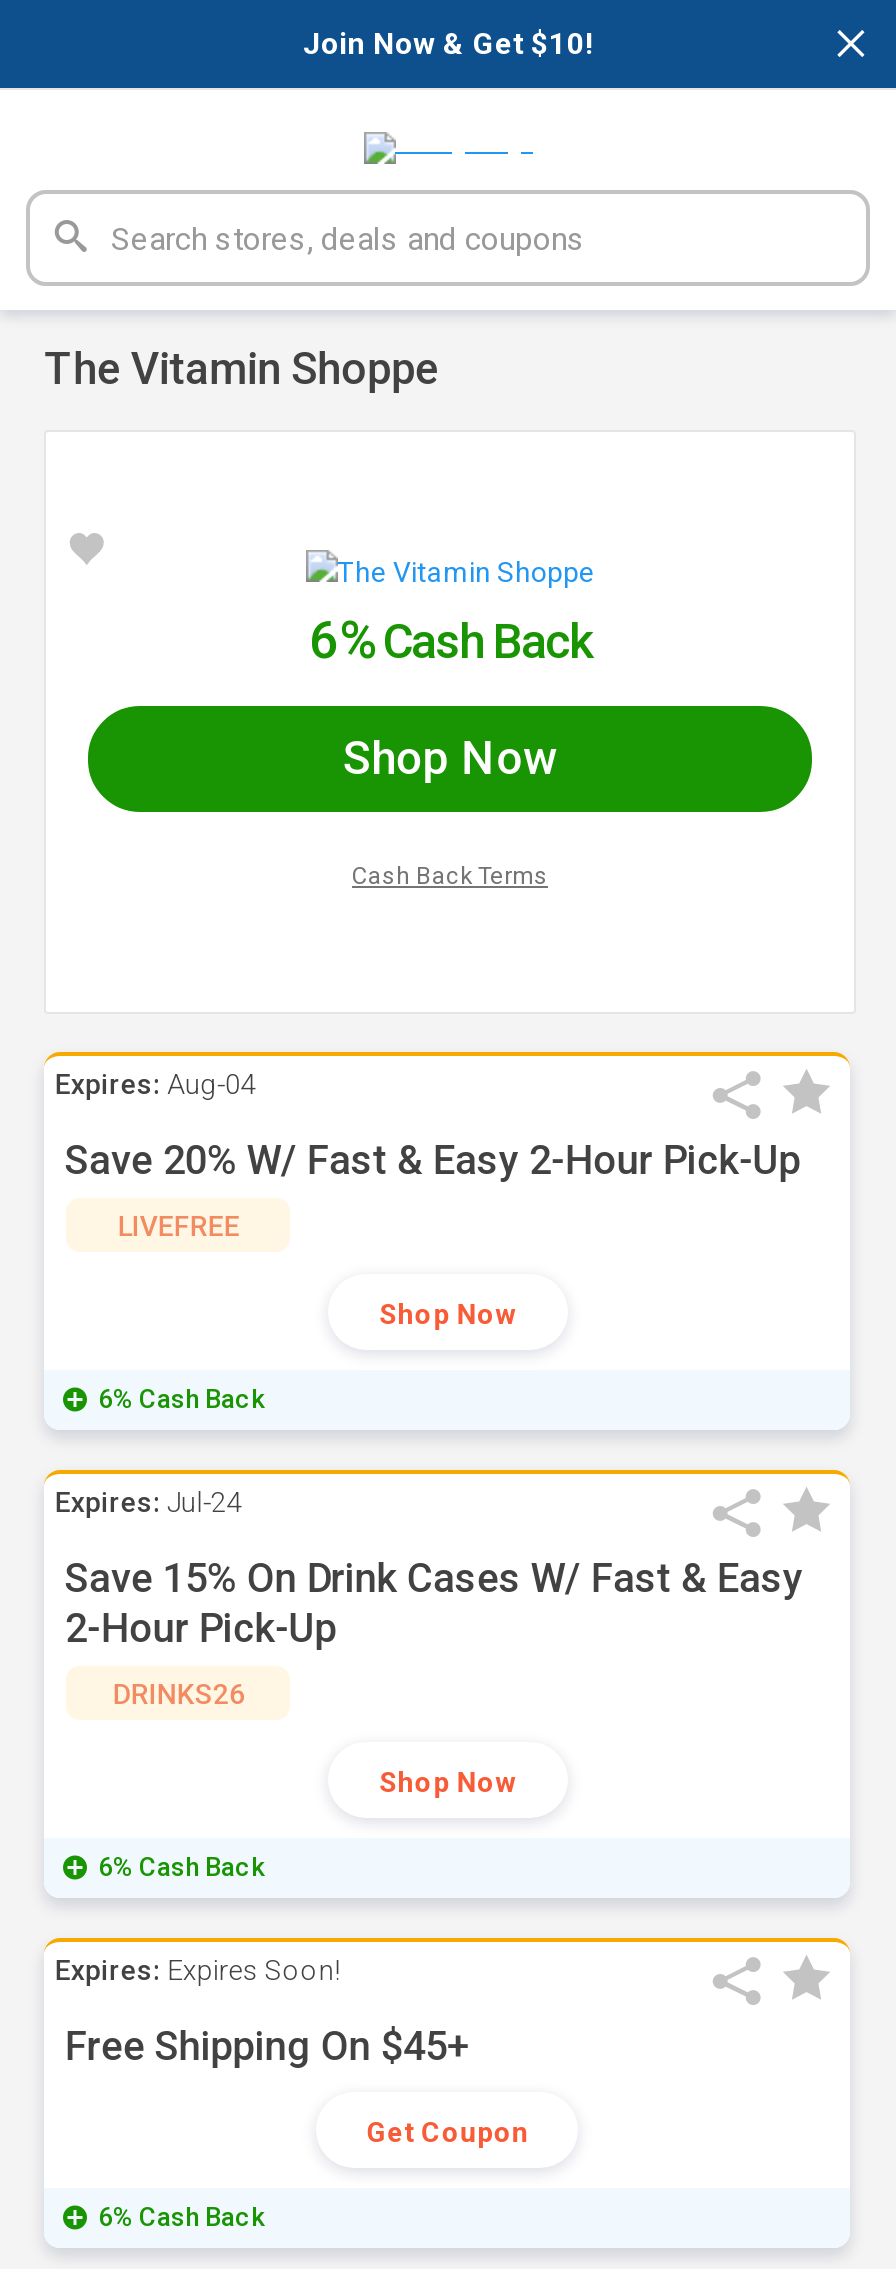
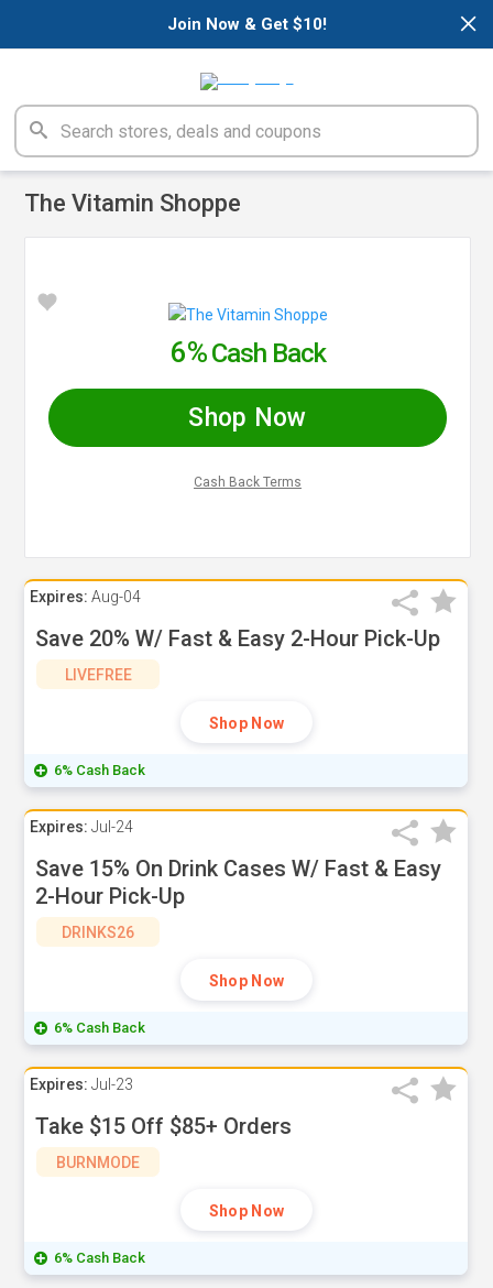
- Expires: Expires Soon!
- Free Shipping On $45+
- Get Coupon
+ Expires: Jul-23
+ Take $15 Off $85+ Orders
+ BURNMODE
+ Shop Now
